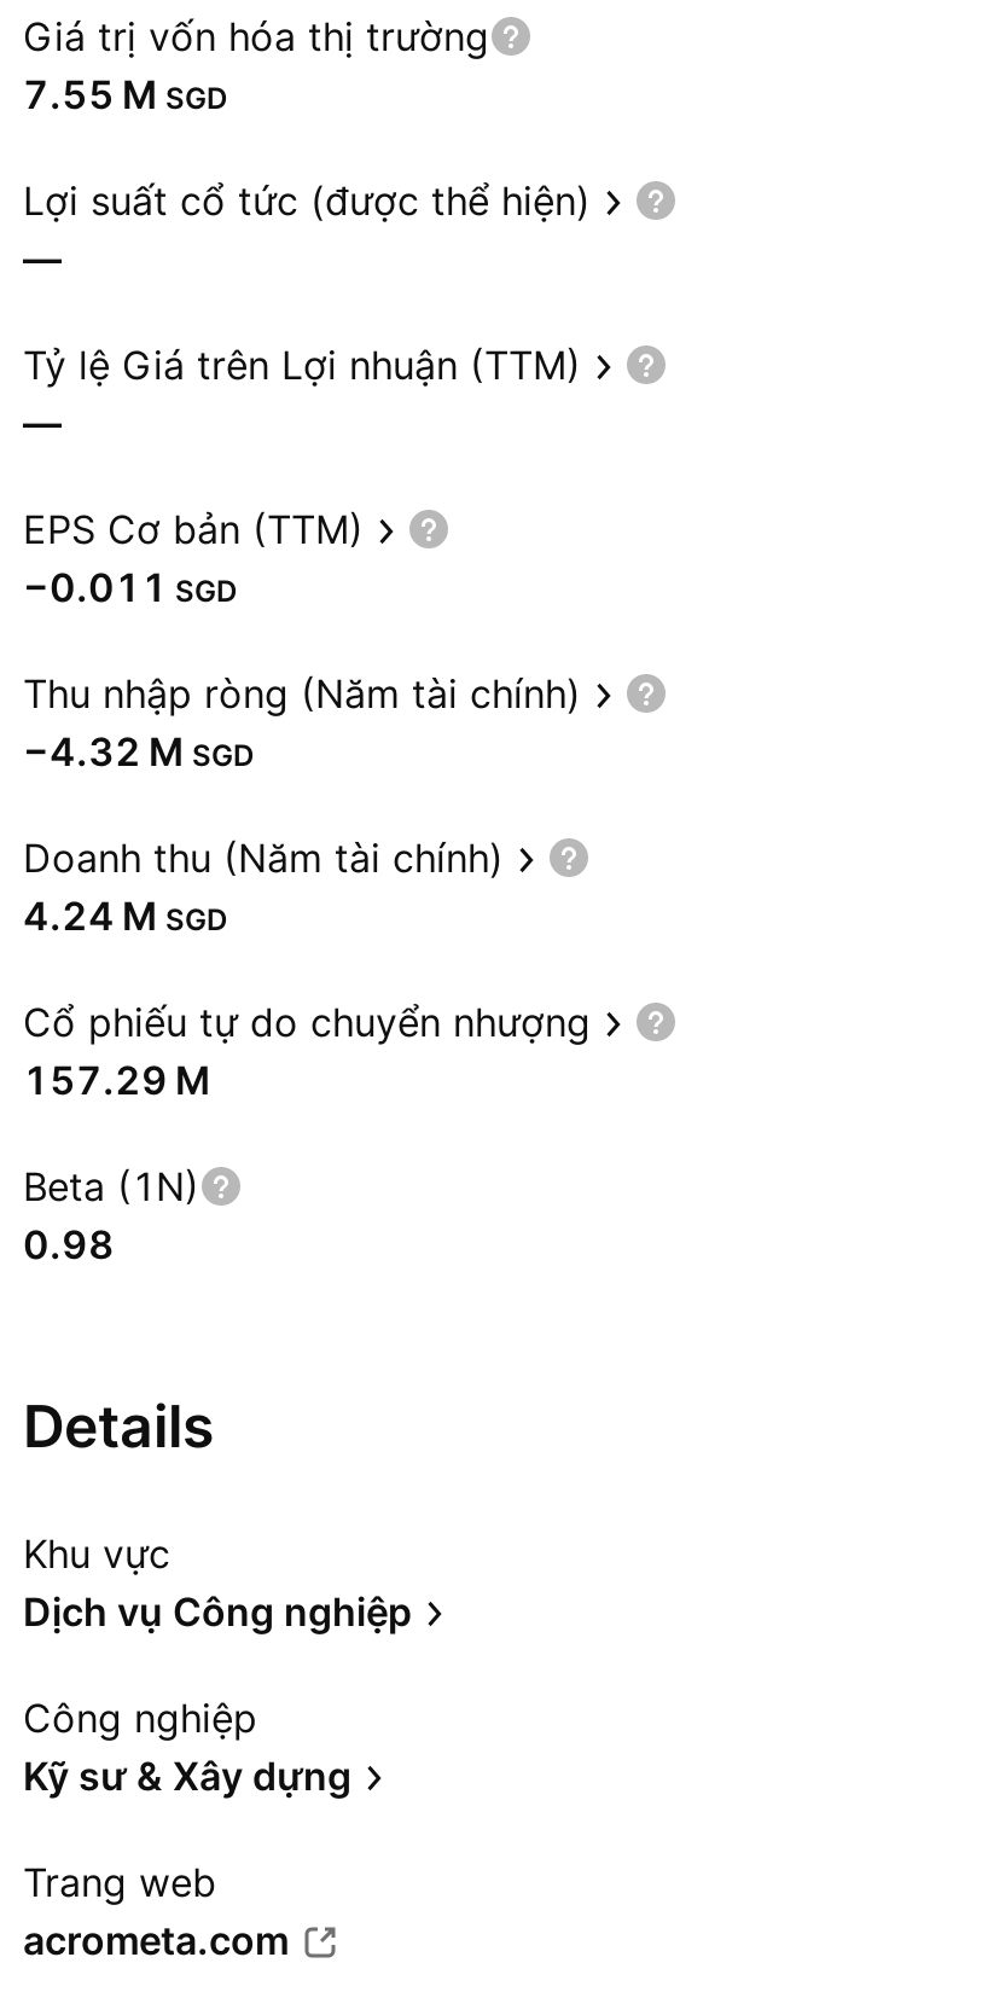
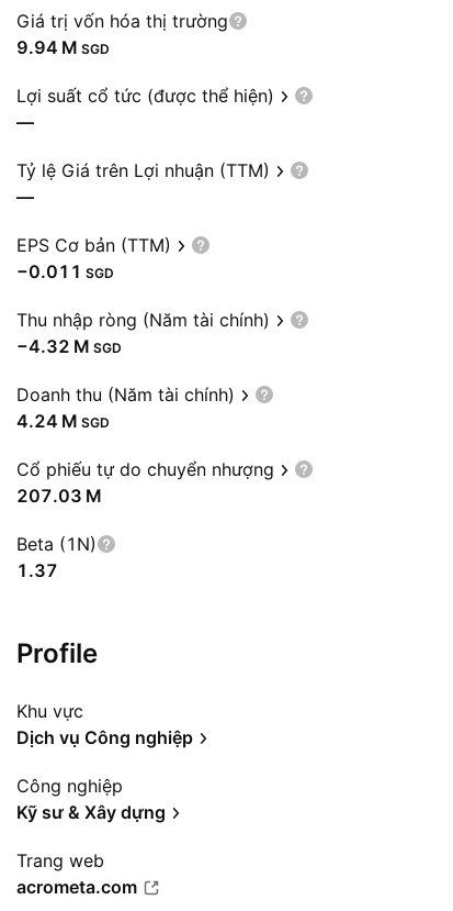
- 7.55 M SGD
+ 9.94 M SGD

- 157.29 M
+ 207.03 M

- 0.98
+ 1.37

- Details
+ Profile
